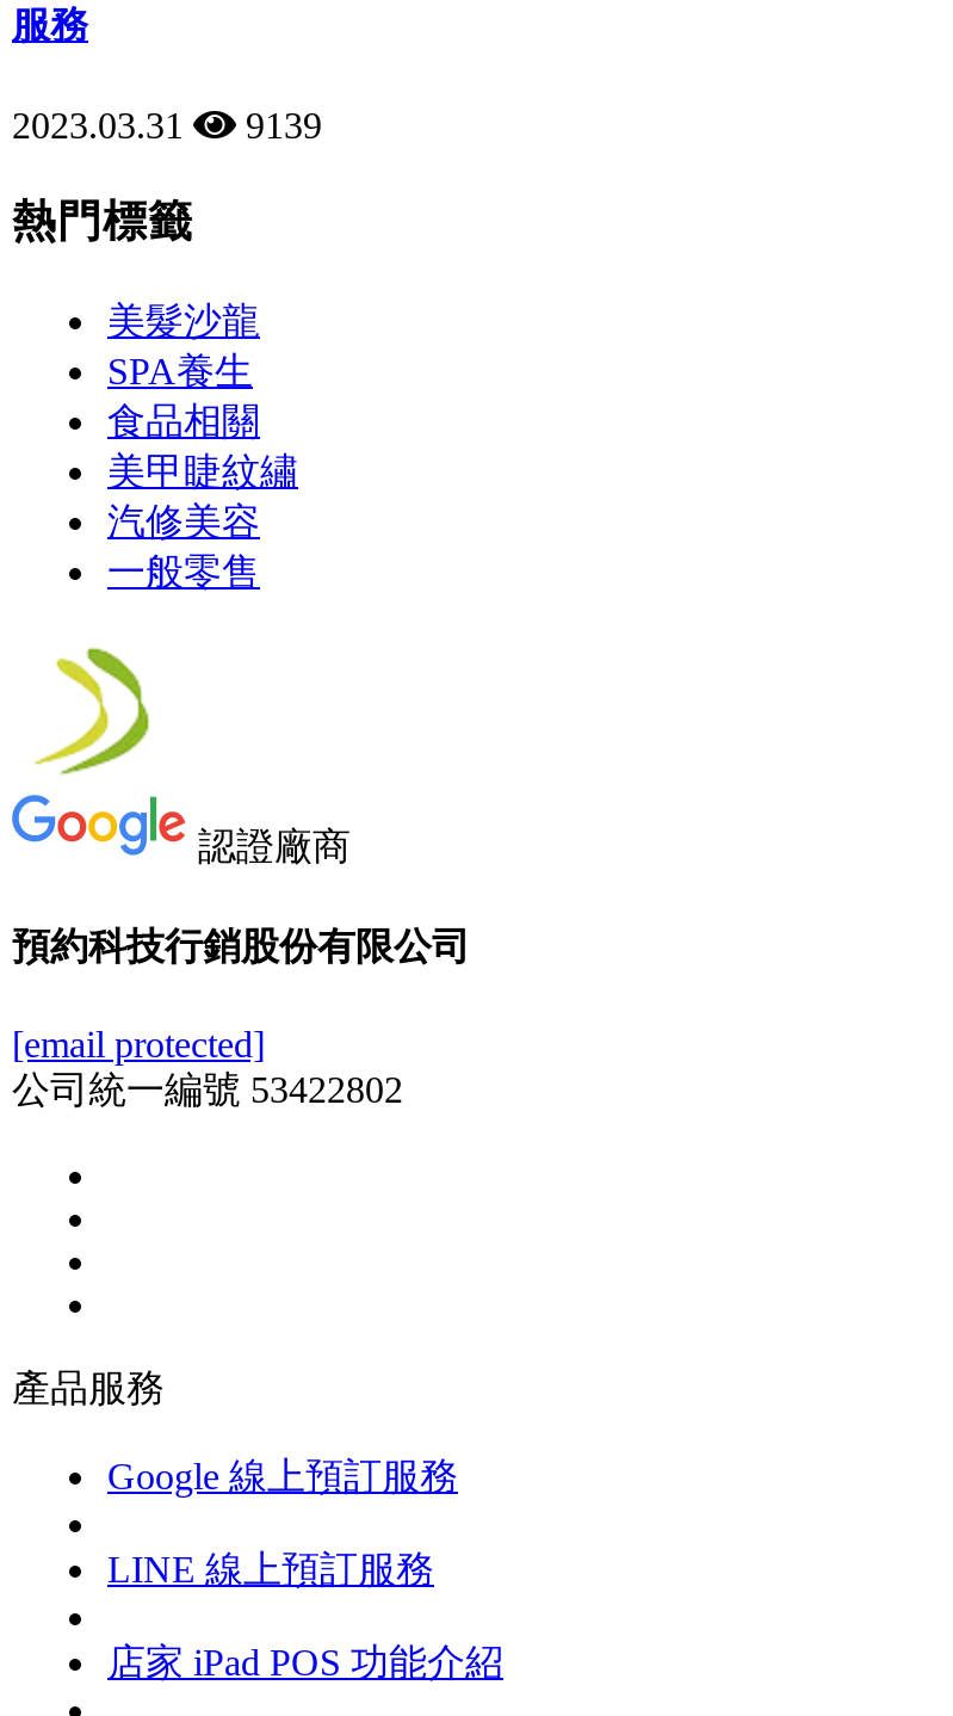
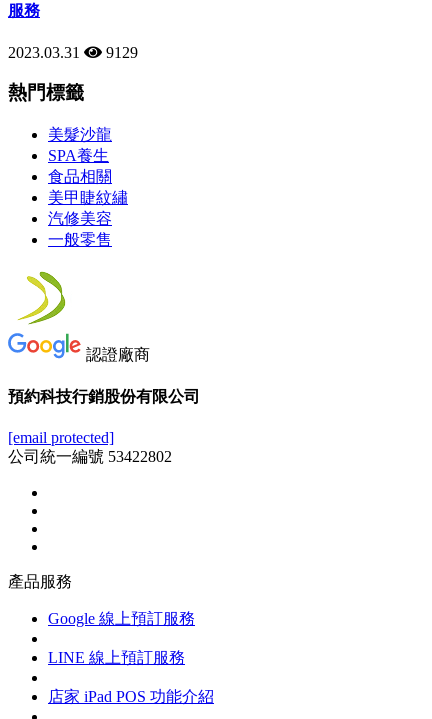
- 2023.03.31 9139
+ 2023.03.31 9129
